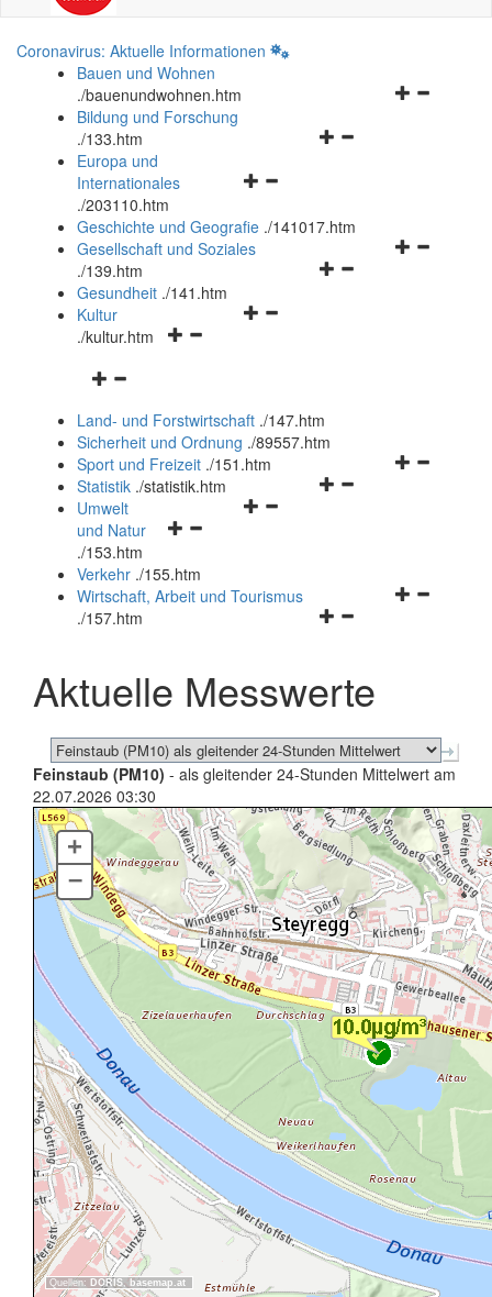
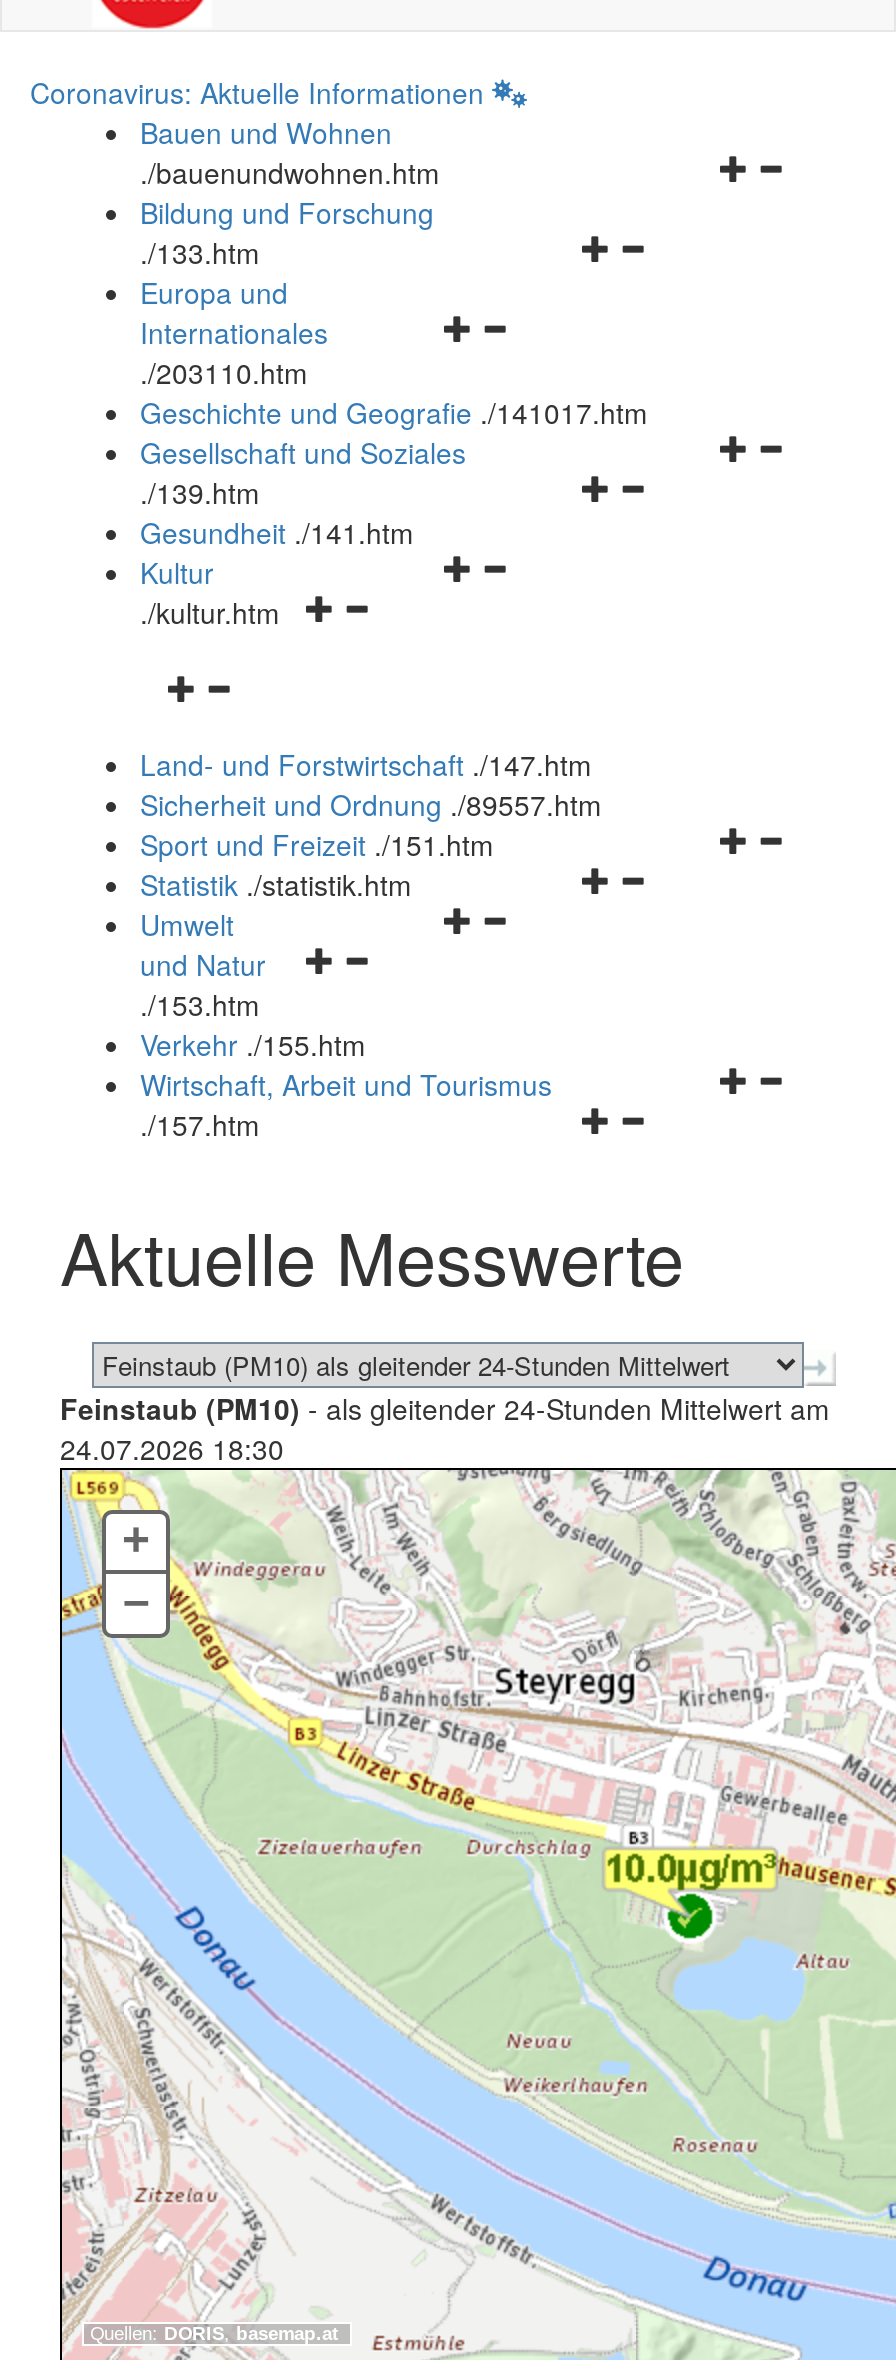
- 22.07.2026 03:30
+ 24.07.2026 18:30
